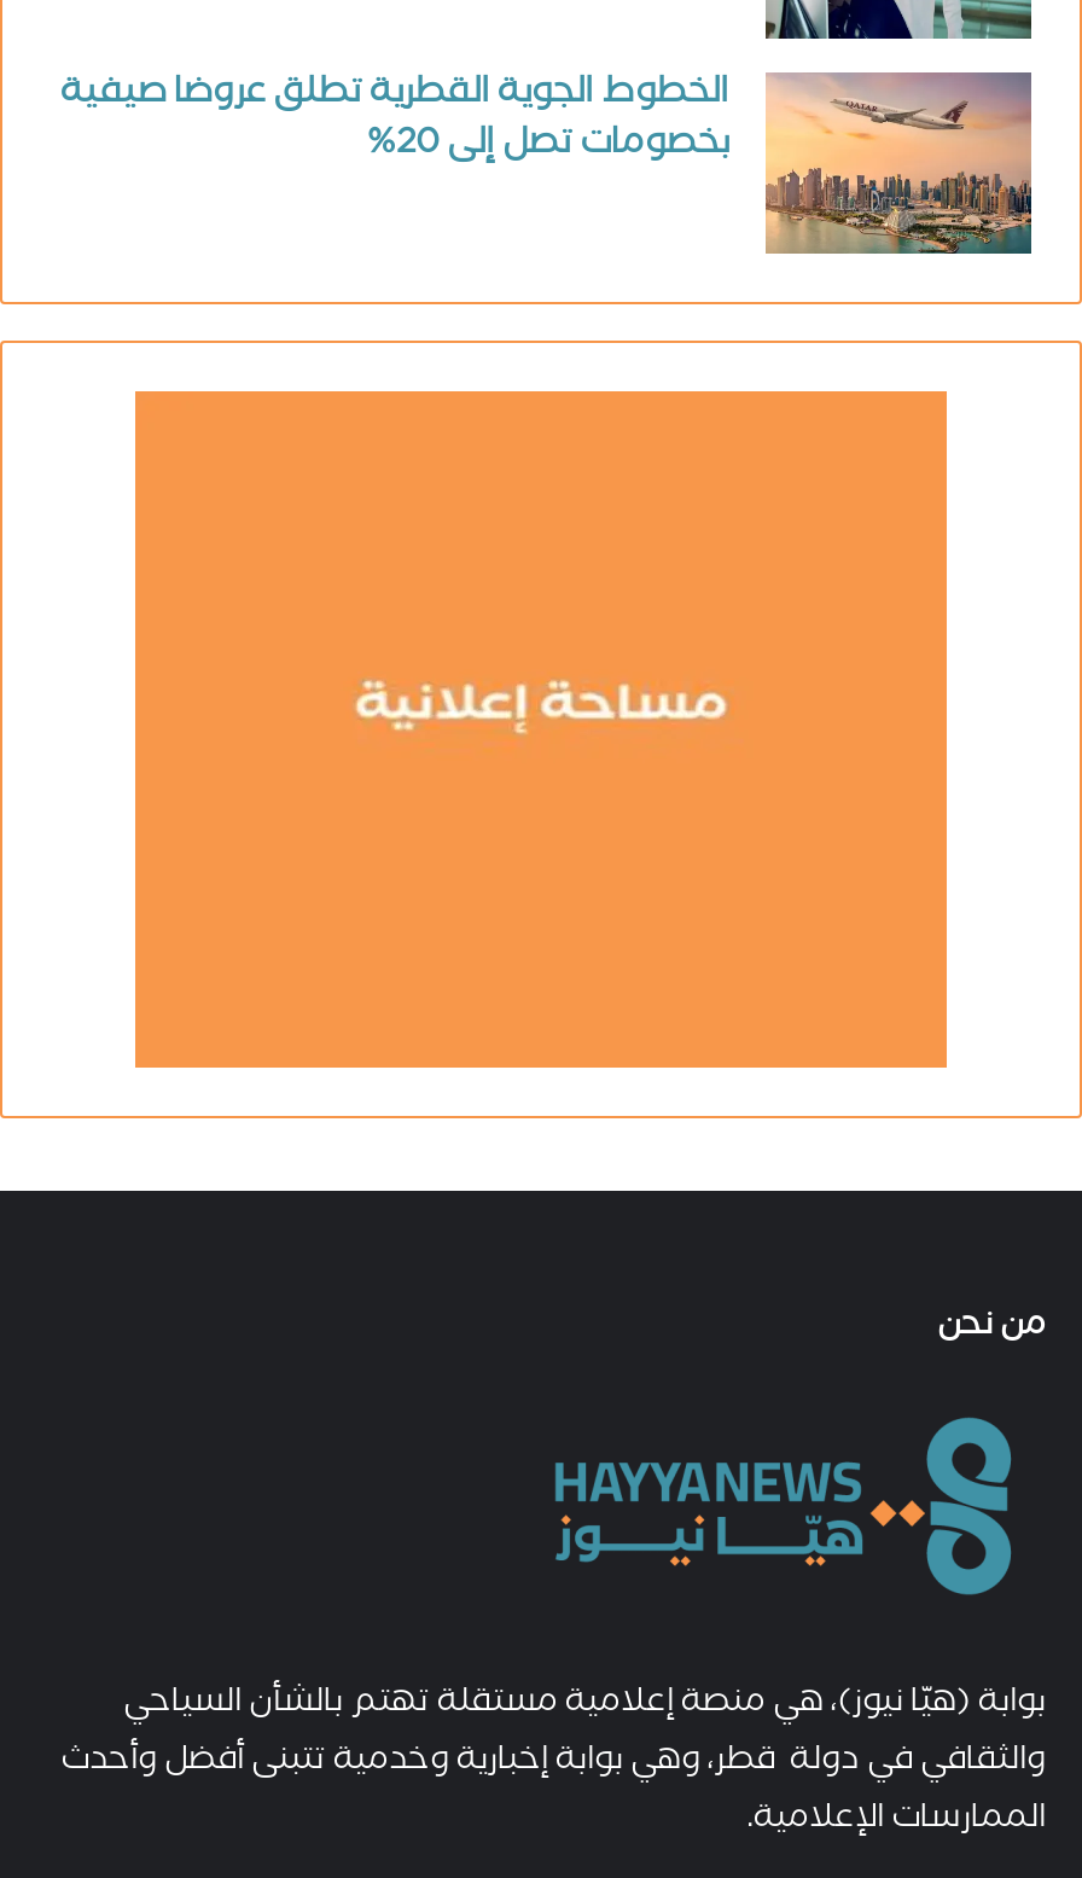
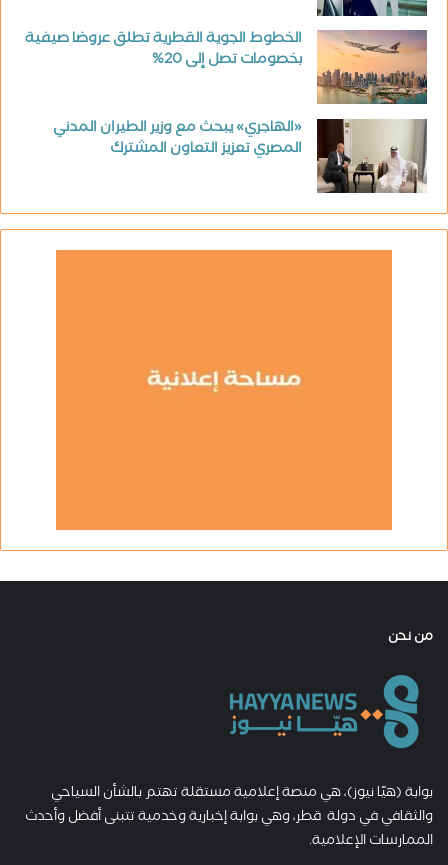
+ [image]
+ «الهاجري» يبحث مع وزير الطيران المدني
+ المصري تعزيز التعاون المشترك
